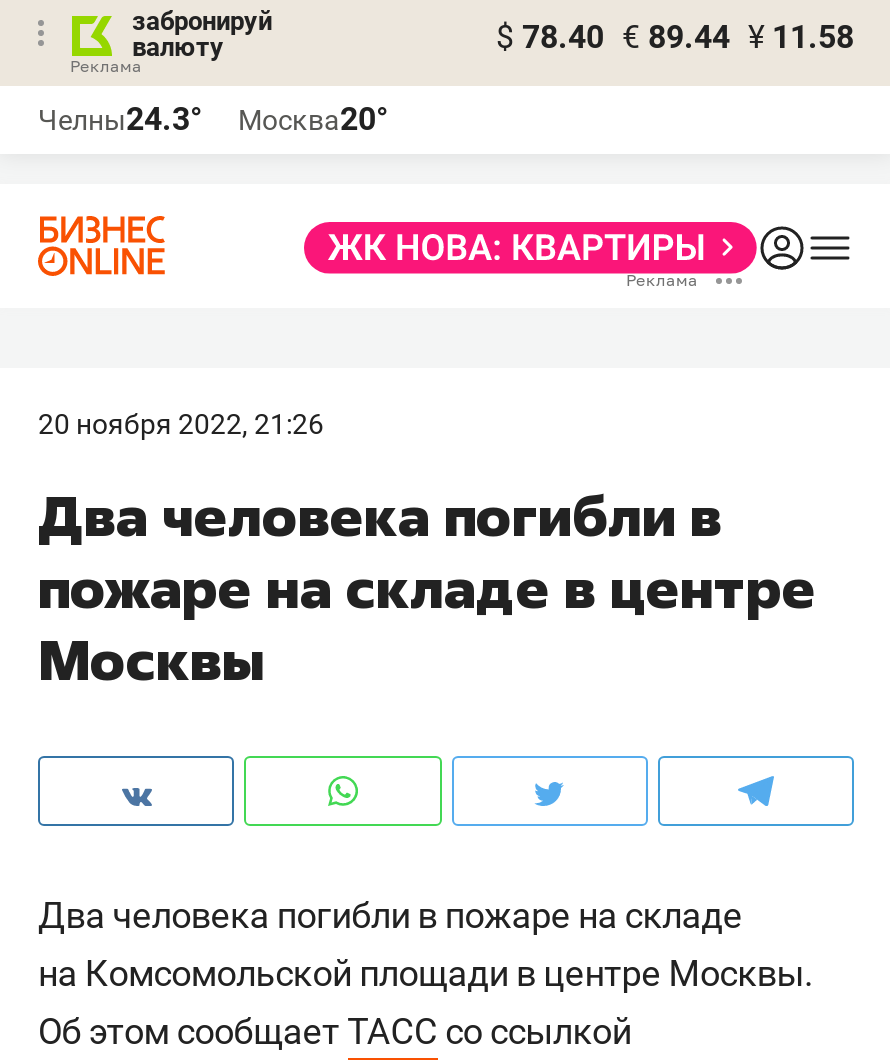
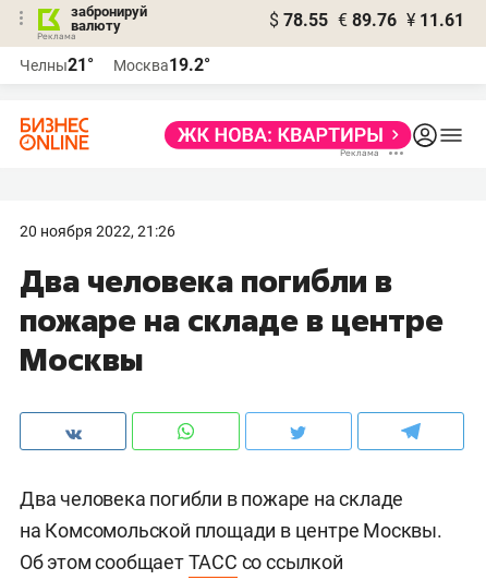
- $ 78.40 € 89.44 ¥ 11.58
+ $ 78.55 € 89.76 ¥ 11.61

- Челны24.3°
+ Челны21°

- Москва20°
+ Москва19.2°
